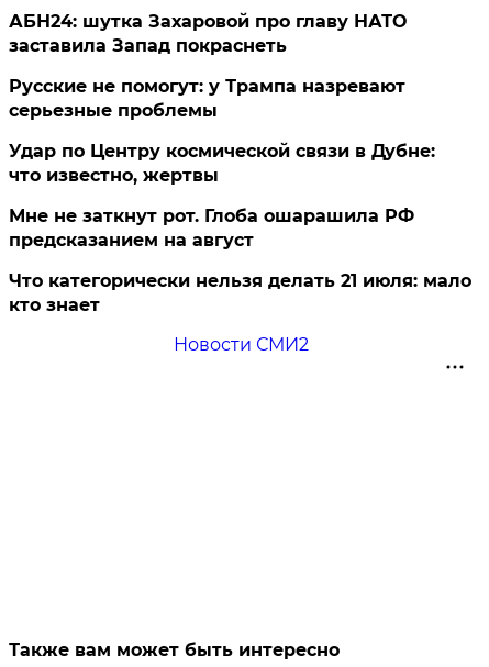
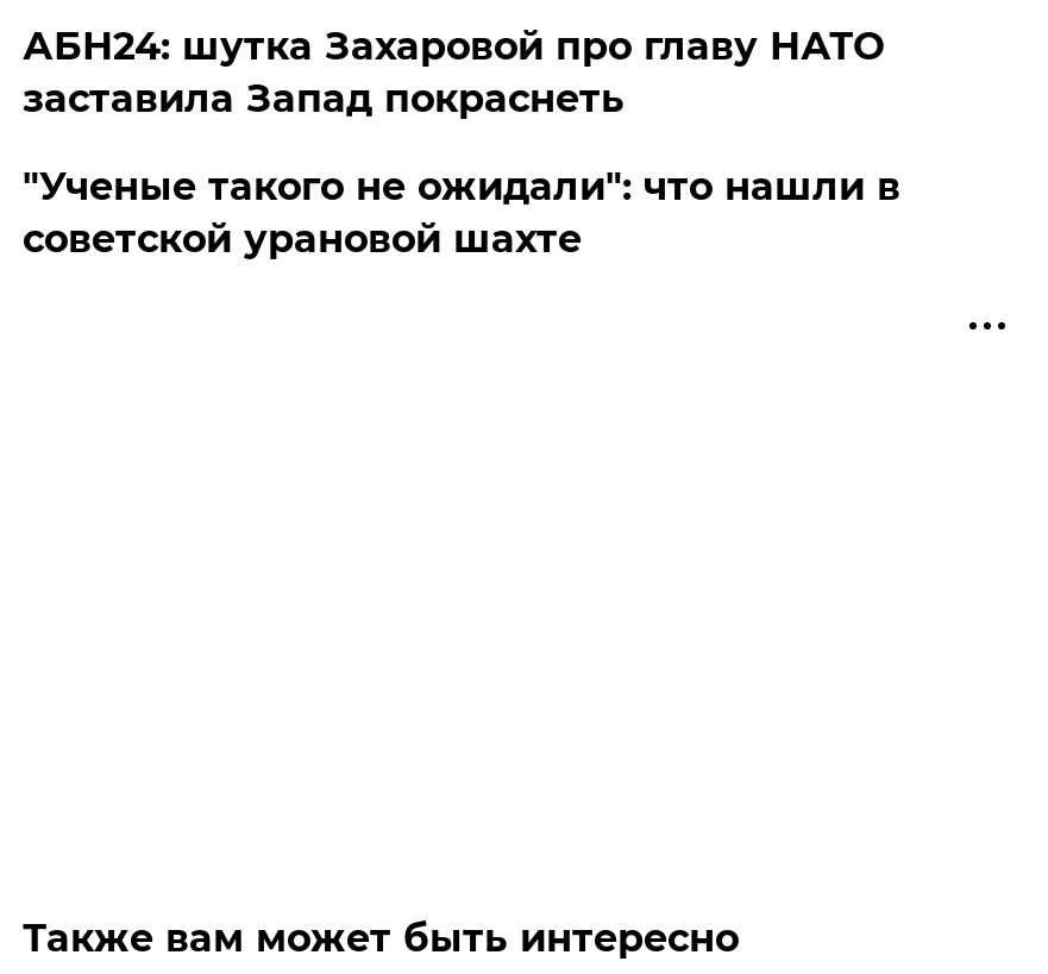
- Русские не помогут: у Трампа назревают
- серьезные проблемы
- Удар по Центру космической связи в Дубне:
- что известно, жертвы
- Мне не заткнут рот. Глоба ошарашила РФ
- предсказанием на август
- Что категорически нельзя делать 21 июля: мало
- кто знает
- Новости СМИ2
+ "Ученые такого не ожидали": что нашли в
+ советской урановой шахте
